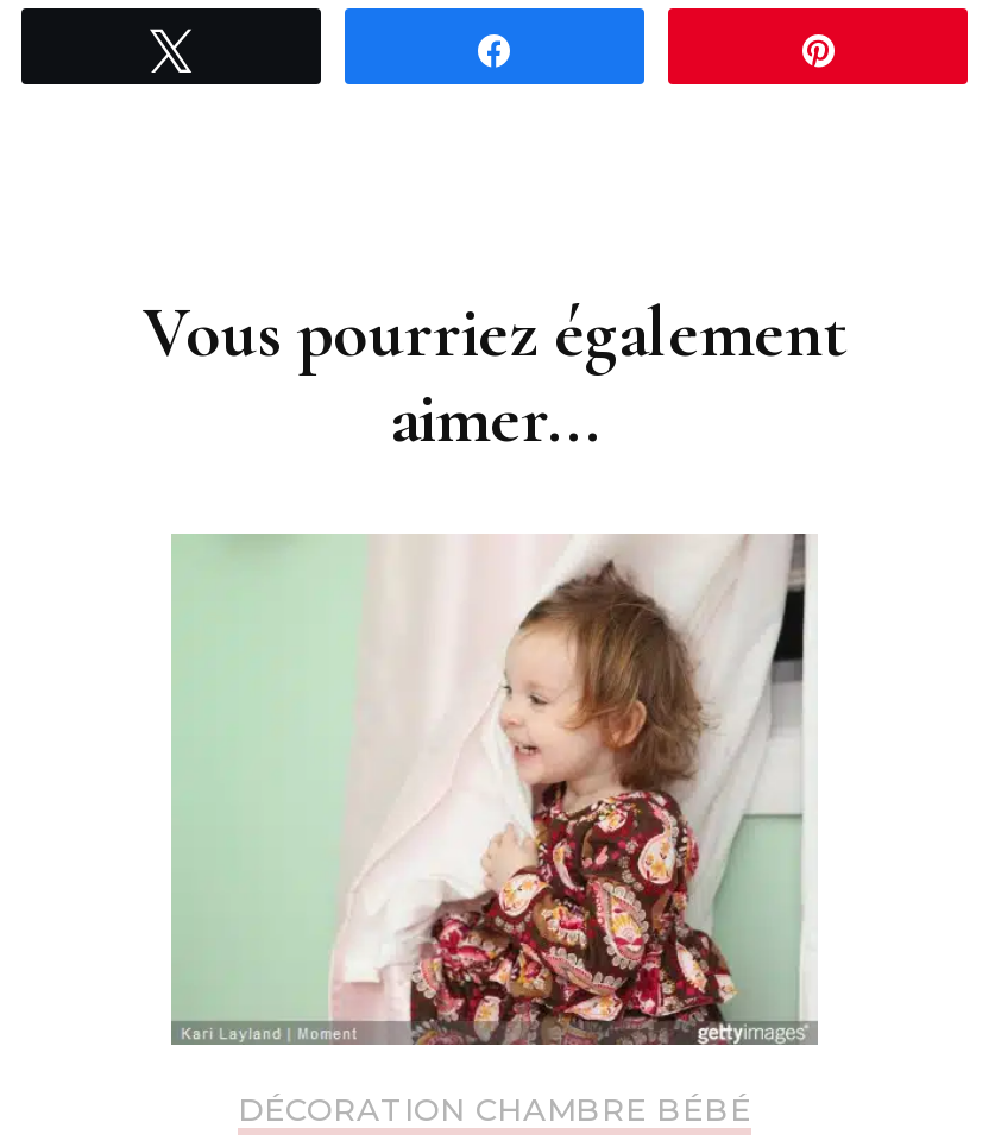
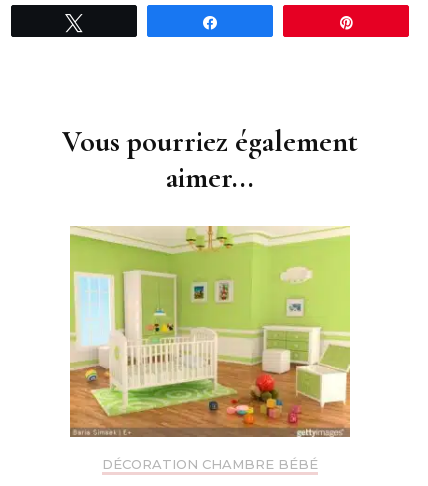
- [image]
+ [image]
